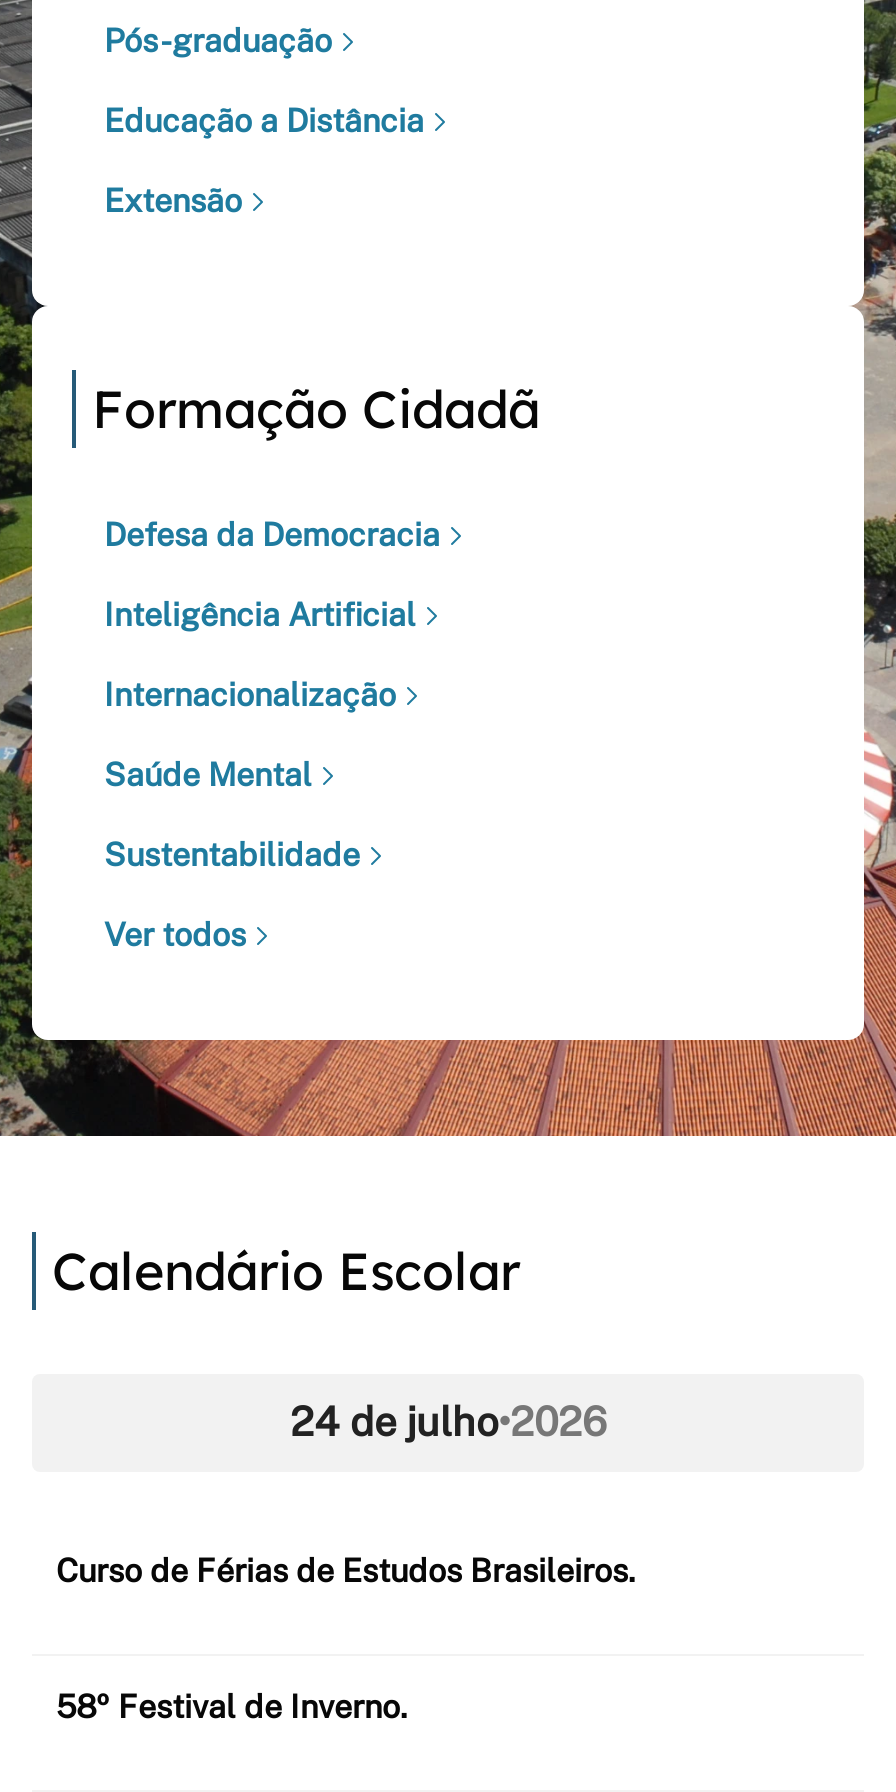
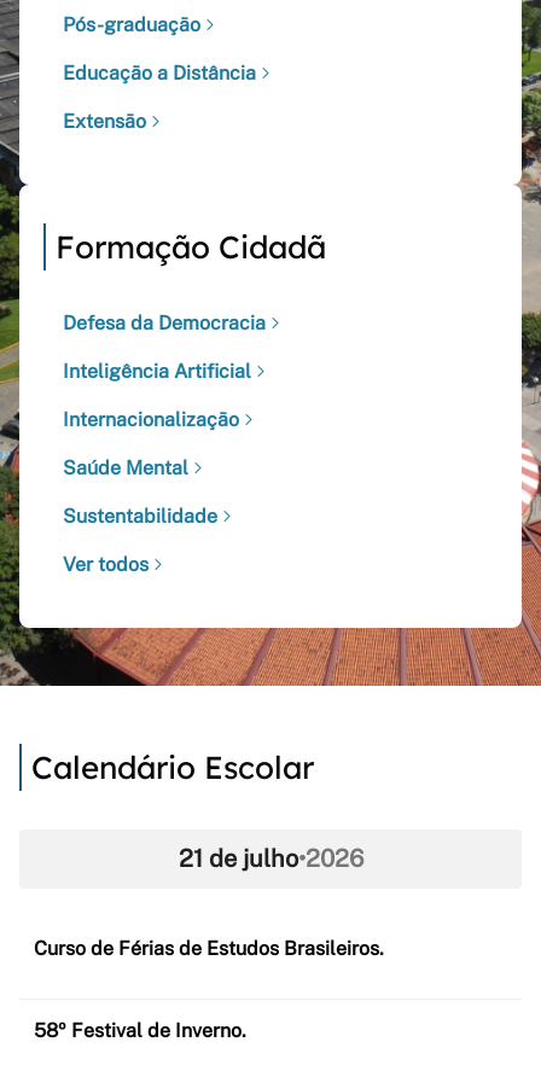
- 24 de julho•2026
+ 21 de julho•2026
